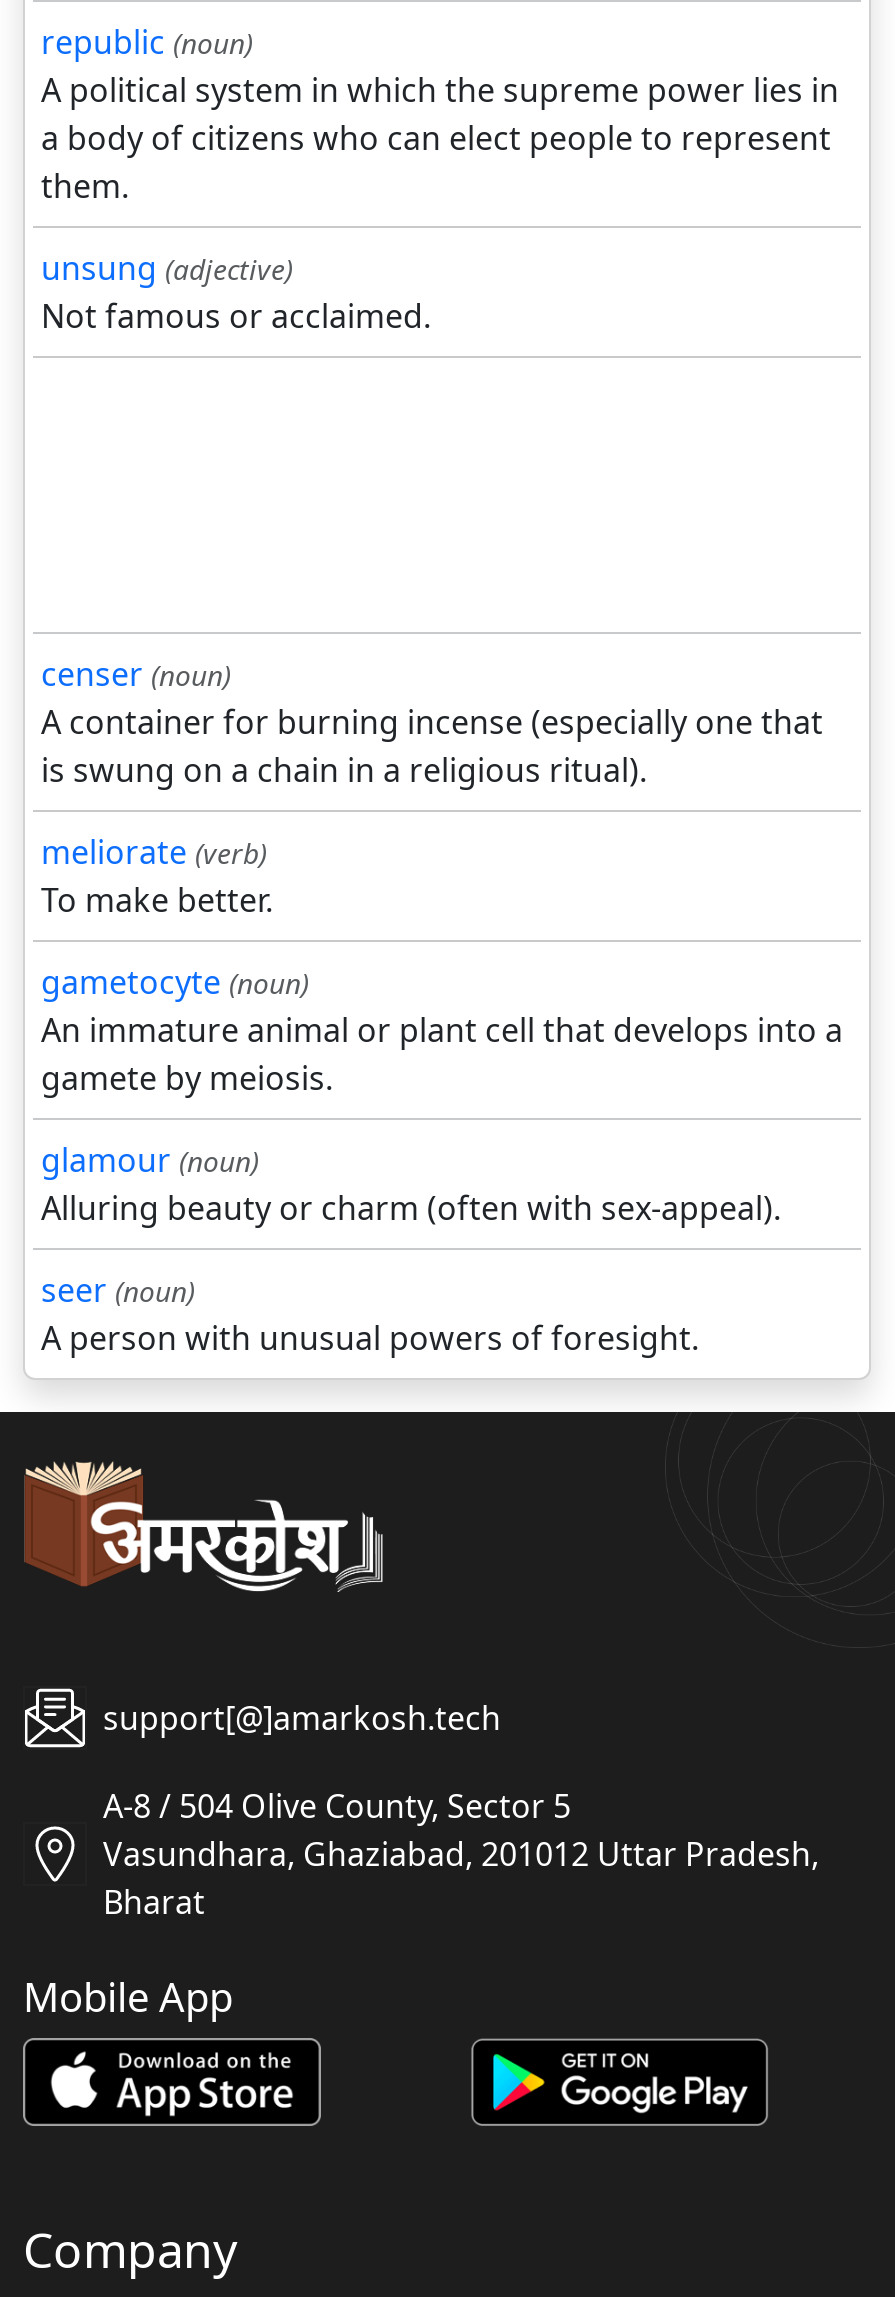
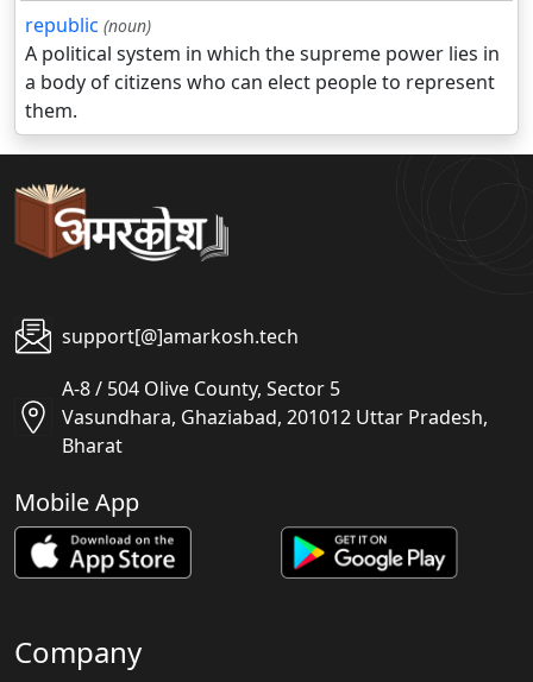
- unsung (adjective)
- Not famous or acclaimed.

- censer (noun)
- A container for burning incense (especially one that
- is swung on a chain in a religious ritual).
- meliorate (verb)
- To make better.
- gametocyte (noun)
- An immature animal or plant cell that develops into a
- gamete by meiosis.
- glamour (noun)
- Alluring beauty or charm (often with sex-appeal).
- seer (noun)
- A person with unusual powers of foresight.
